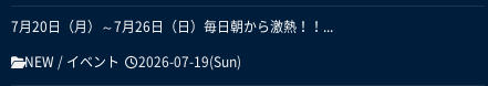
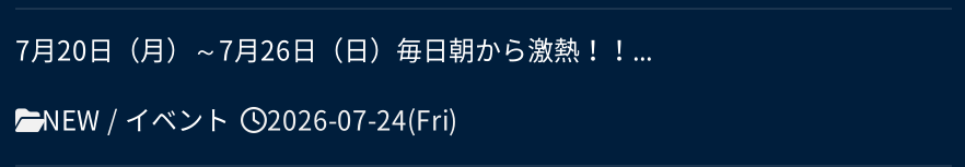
- NEW /イベント 2026-07-19(Sun)
+ NEW /イベント 2026-07-24(Fri)
